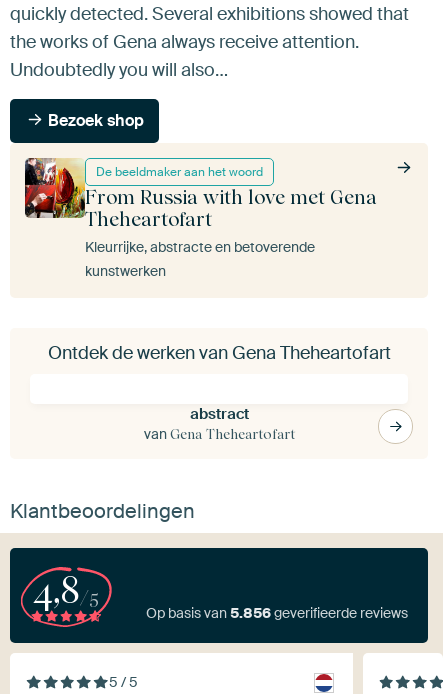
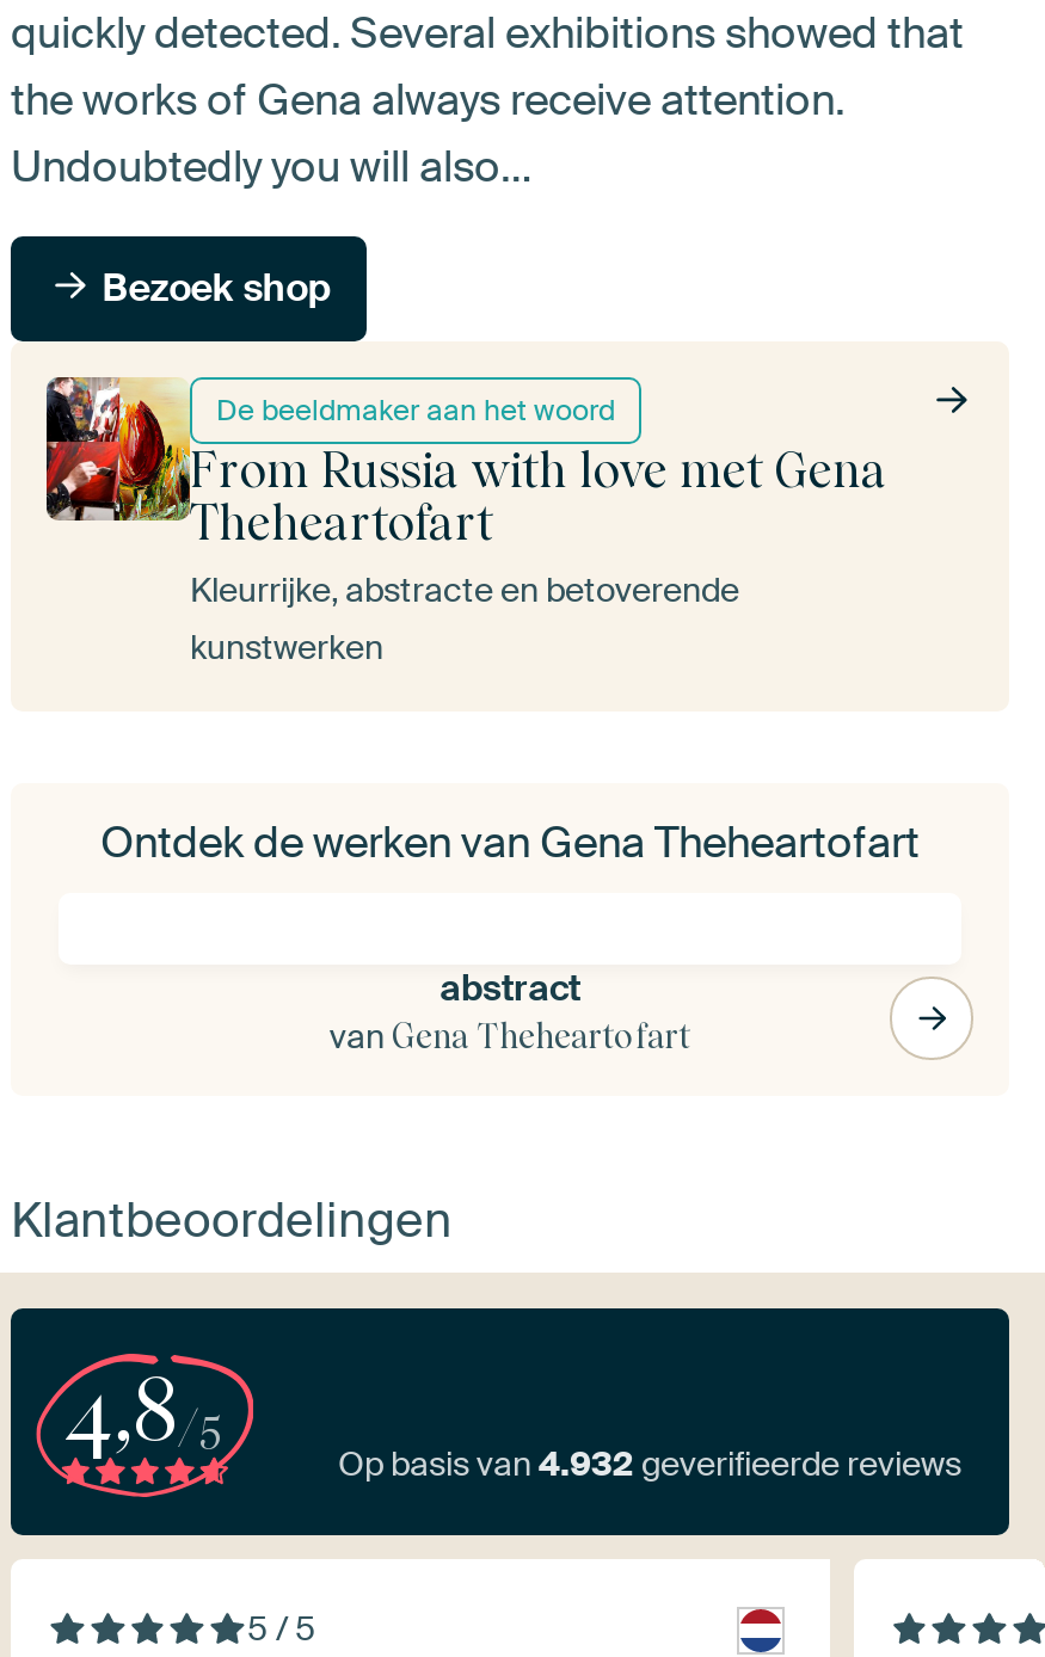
- Op basis van 5.856 geverifieerde reviews
+ Op basis van 4.932 geverifieerde reviews
